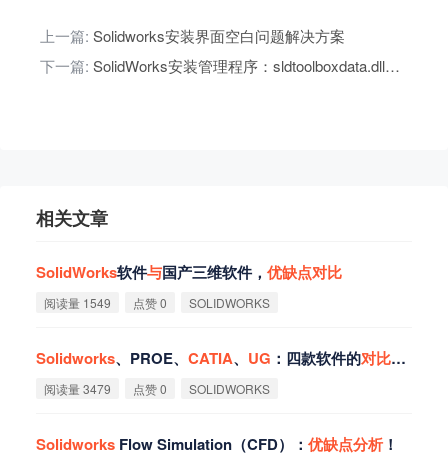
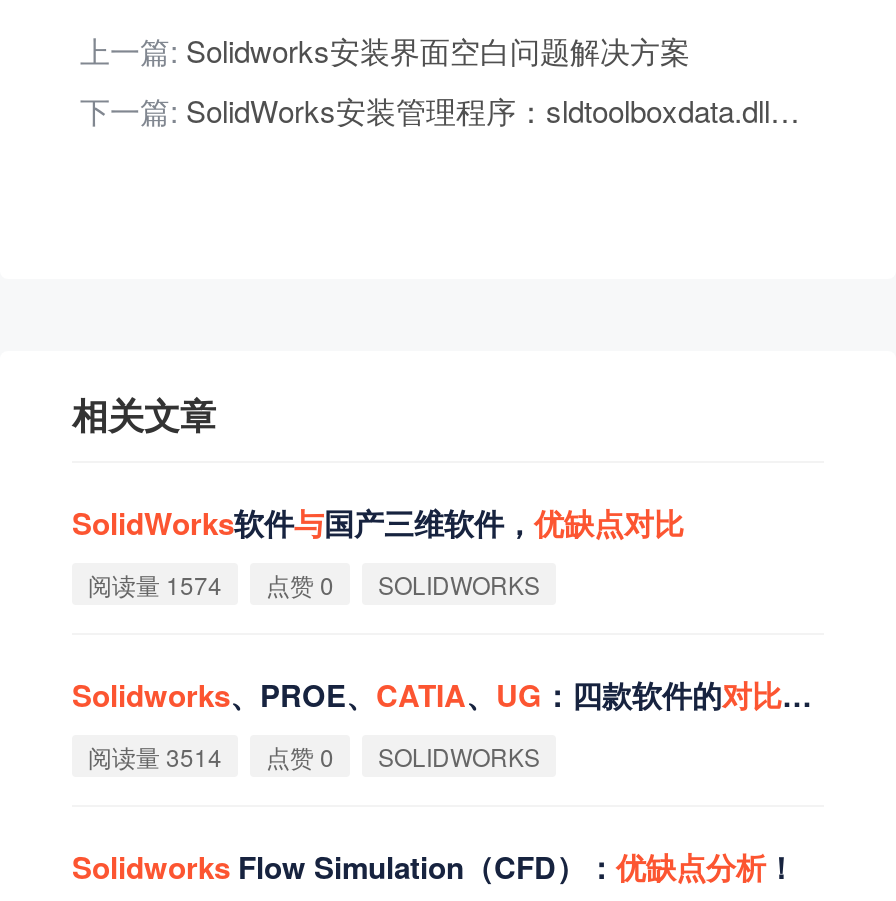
- 阅读量 1549 点赞 0 SOLIDWORKS
+ 阅读量 1574 点赞 0 SOLIDWORKS

- 阅读量 3479 点赞 0 SOLIDWORKS
+ 阅读量 3514 点赞 0 SOLIDWORKS
